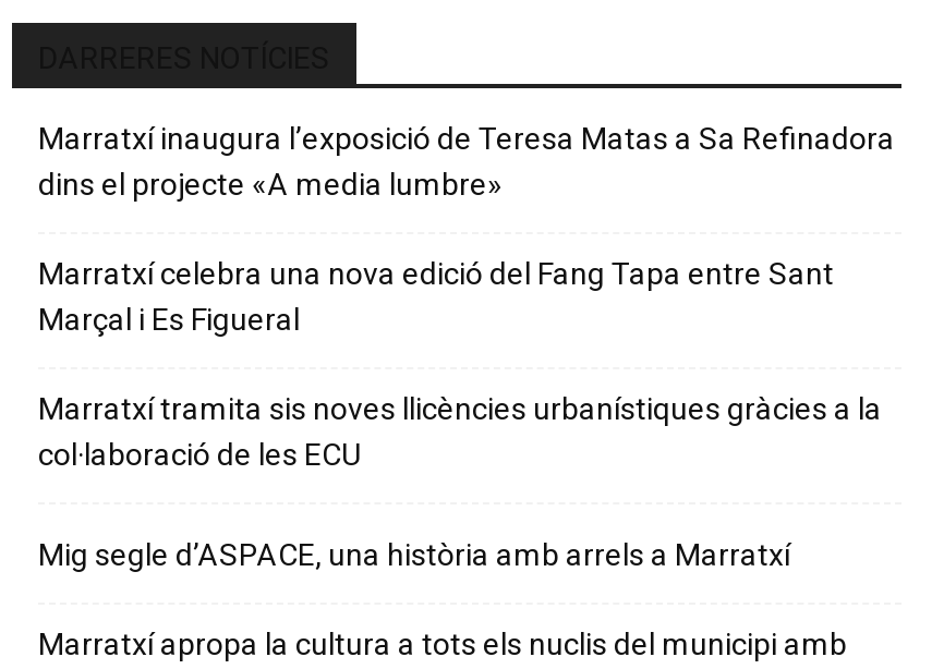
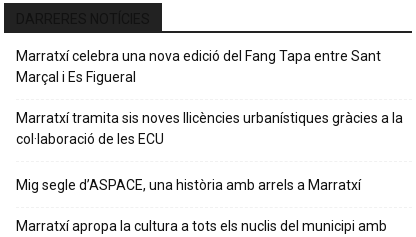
- Marratxí inaugura l’exposició de Teresa Matas a Sa Refinadora
- dins el projecte «A media lumbre»
